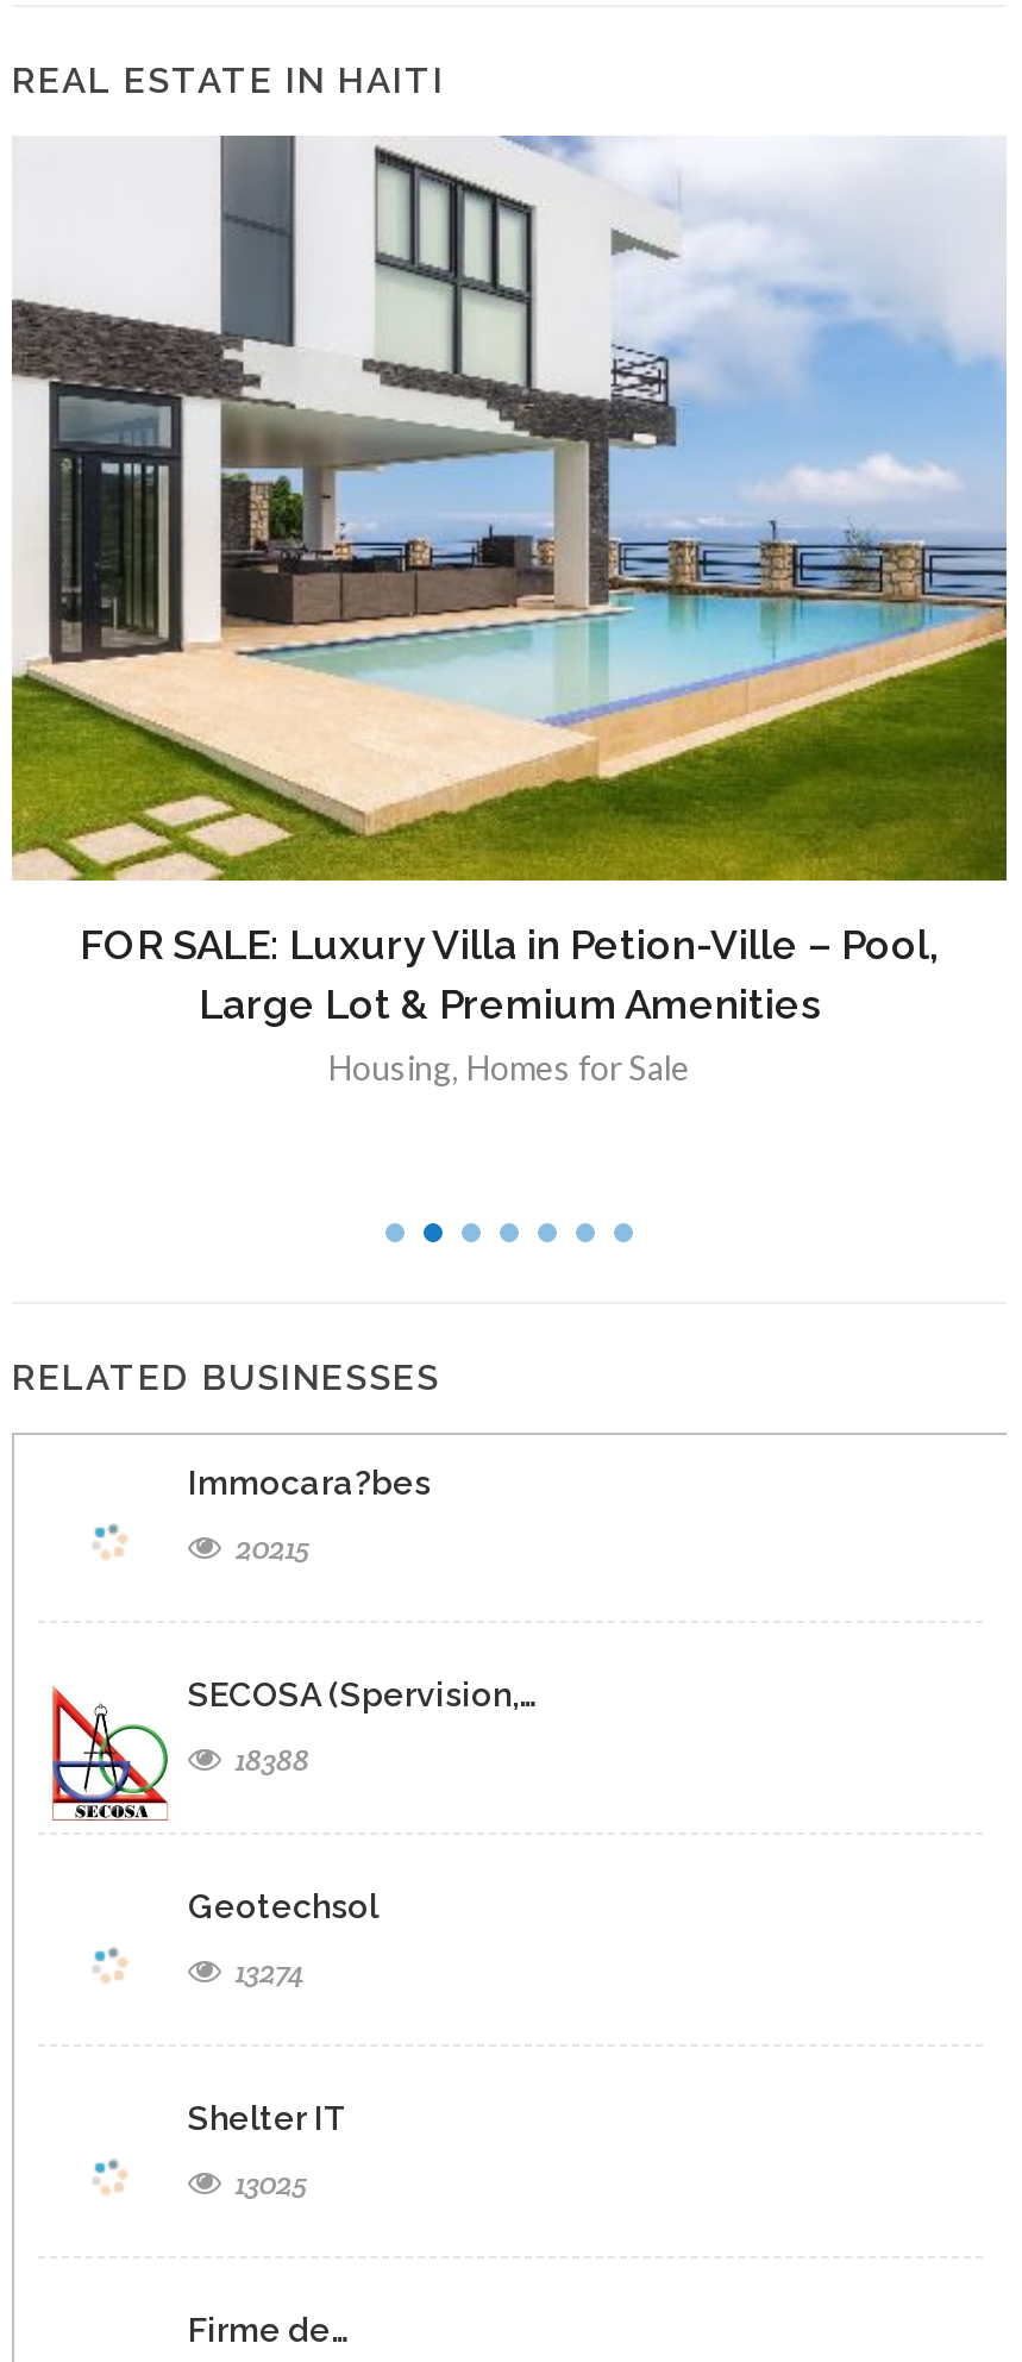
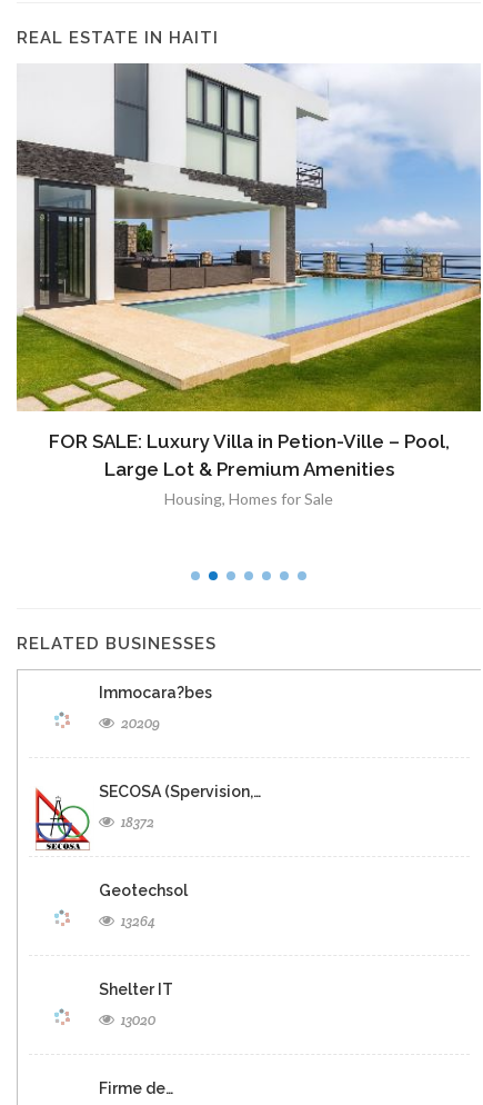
- 20215
+ 20209

- 18388
+ 18372

- 13274
+ 13264

- 13025
+ 13020
